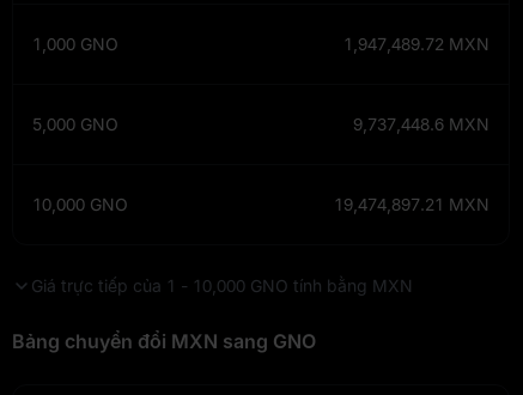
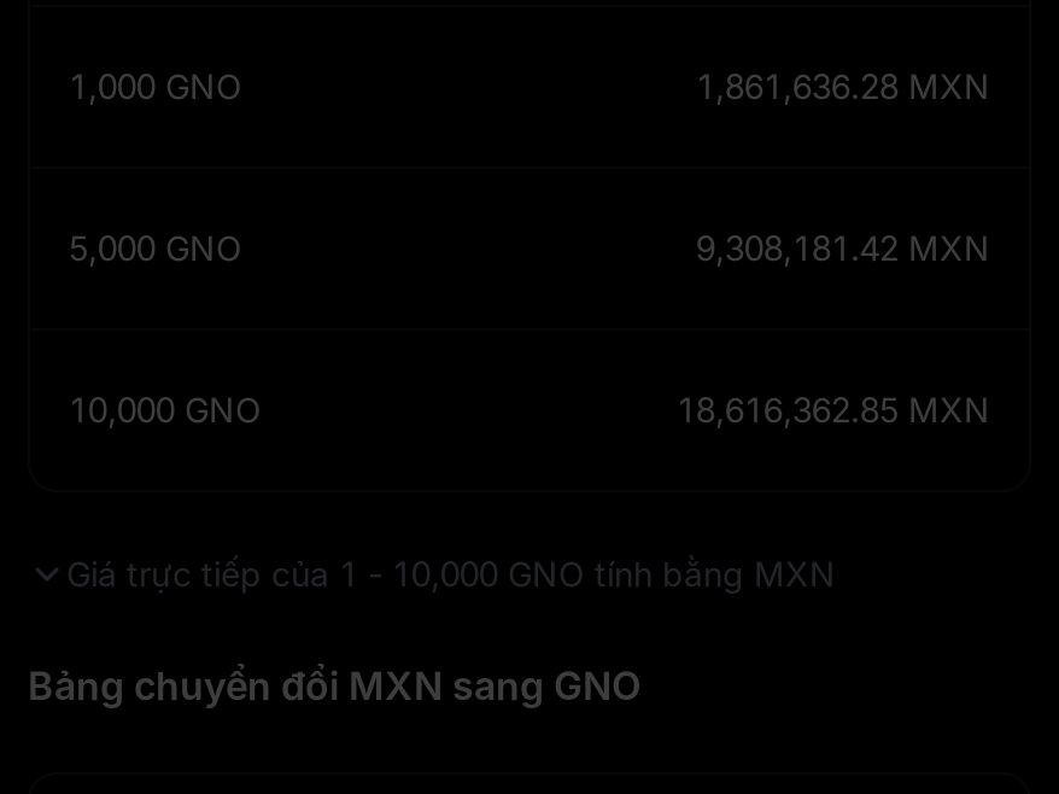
- 1,947,489.72 MXN
+ 1,861,636.28 MXN

- 9,737,448.6 MXN
+ 9,308,181.42 MXN

- 19,474,897.21 MXN
+ 18,616,362.85 MXN
